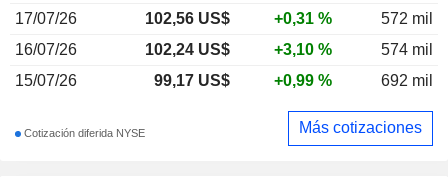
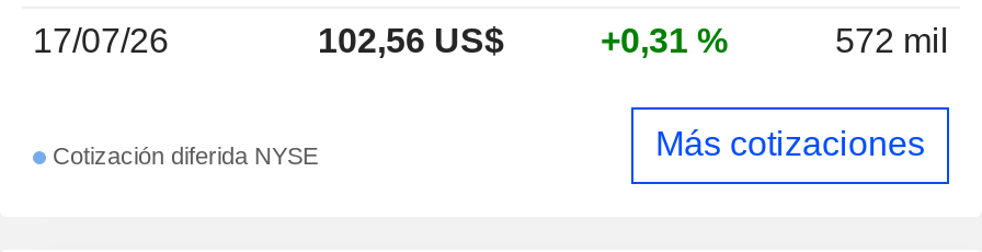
- 16/07/26
- 102,24 US$
- +3,10 %
- 574 mil
- 15/07/26
- 99,17 US$
- +0,99 %
- 692 mil
